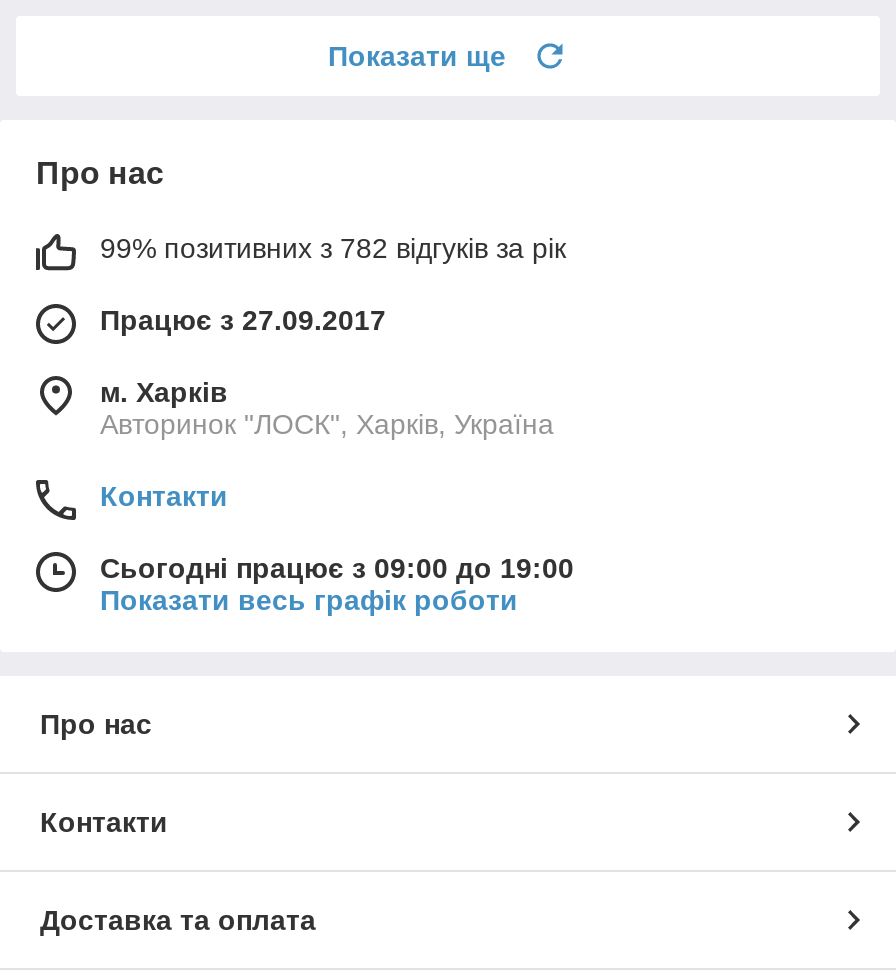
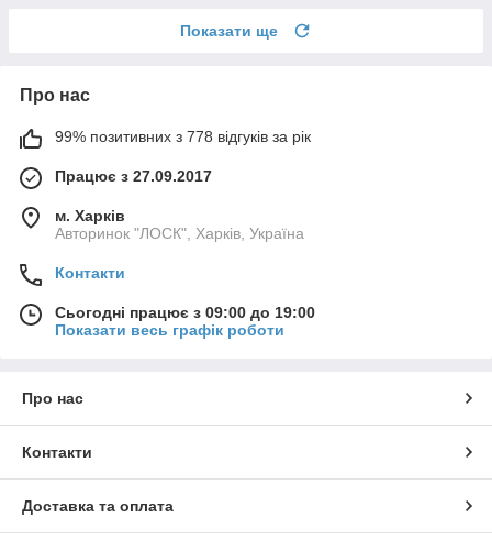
- 99% позитивних з 782 відгуків за рік
+ 99% позитивних з 778 відгуків за рік
